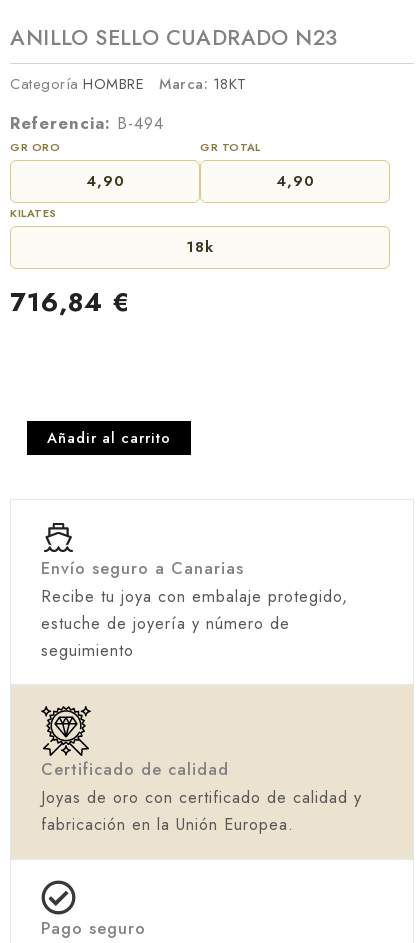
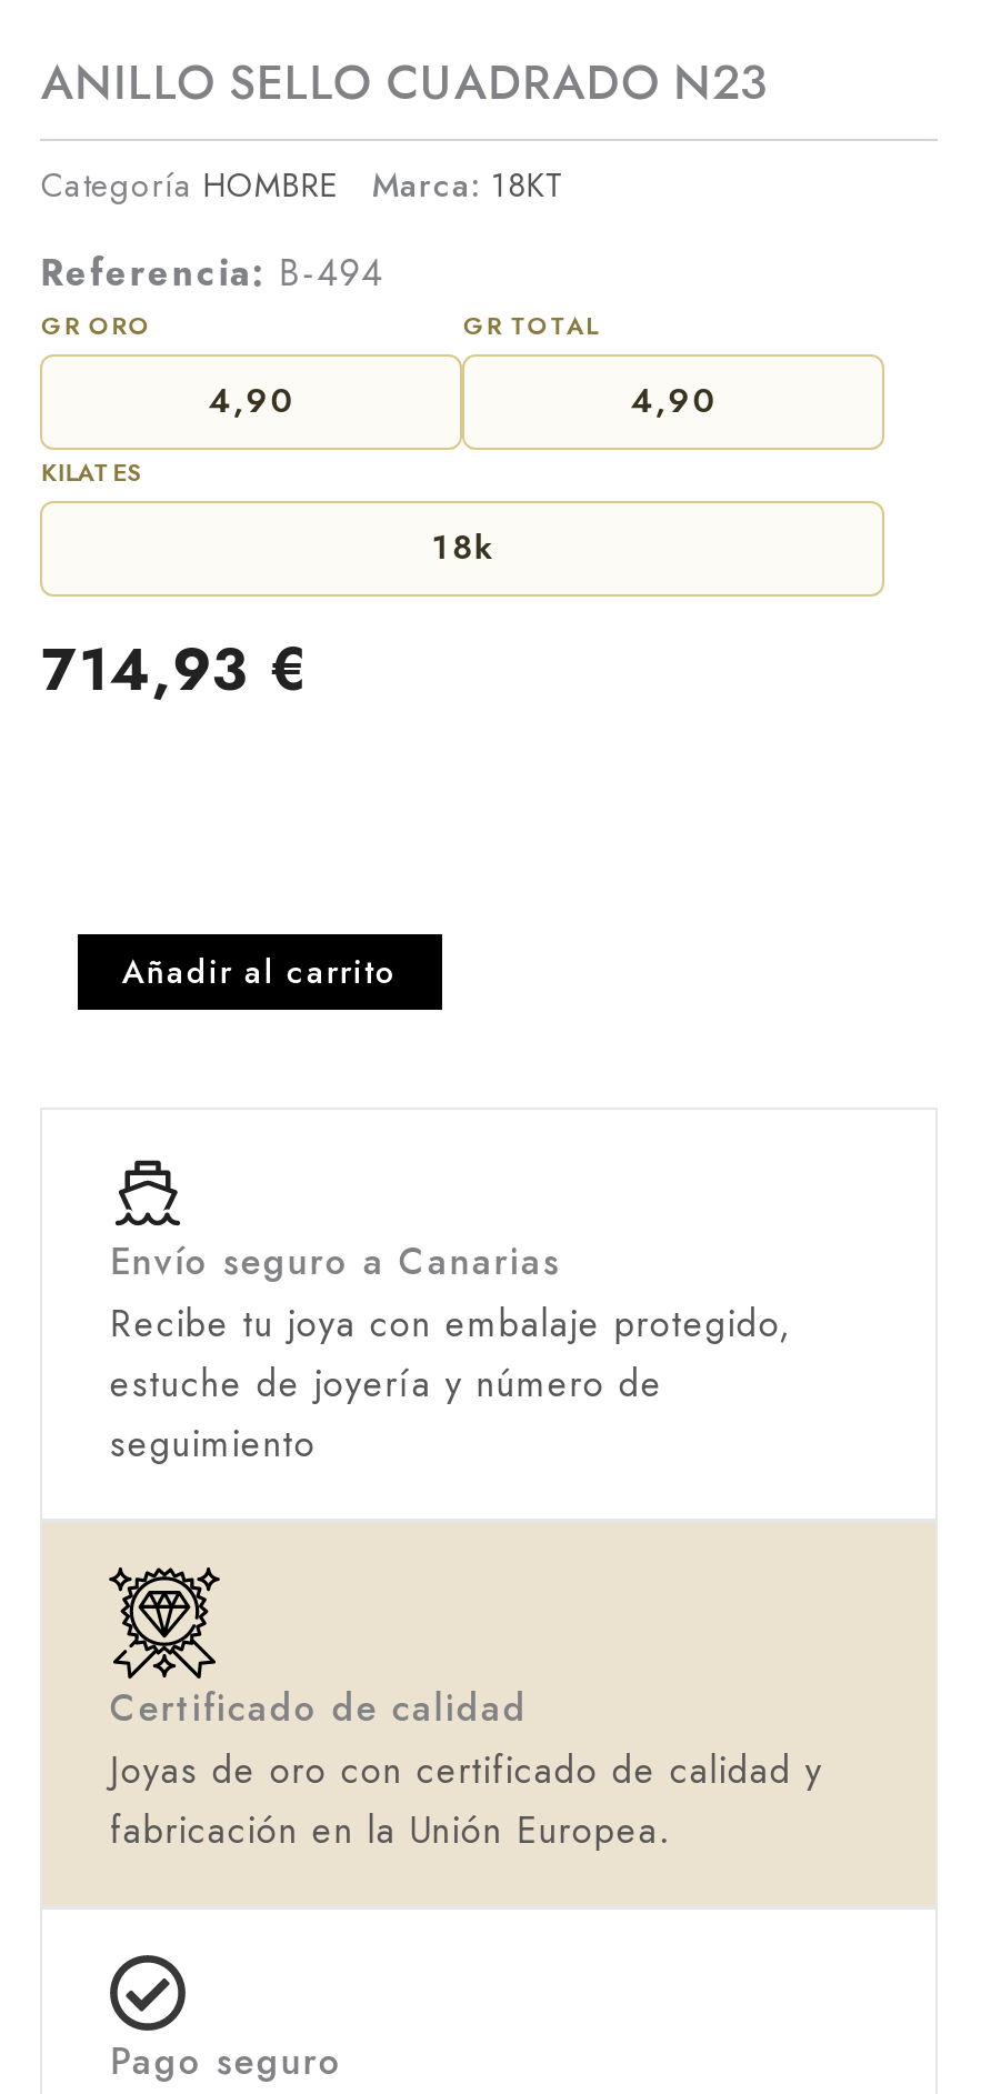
- 716,84 €
+ 714,93 €
